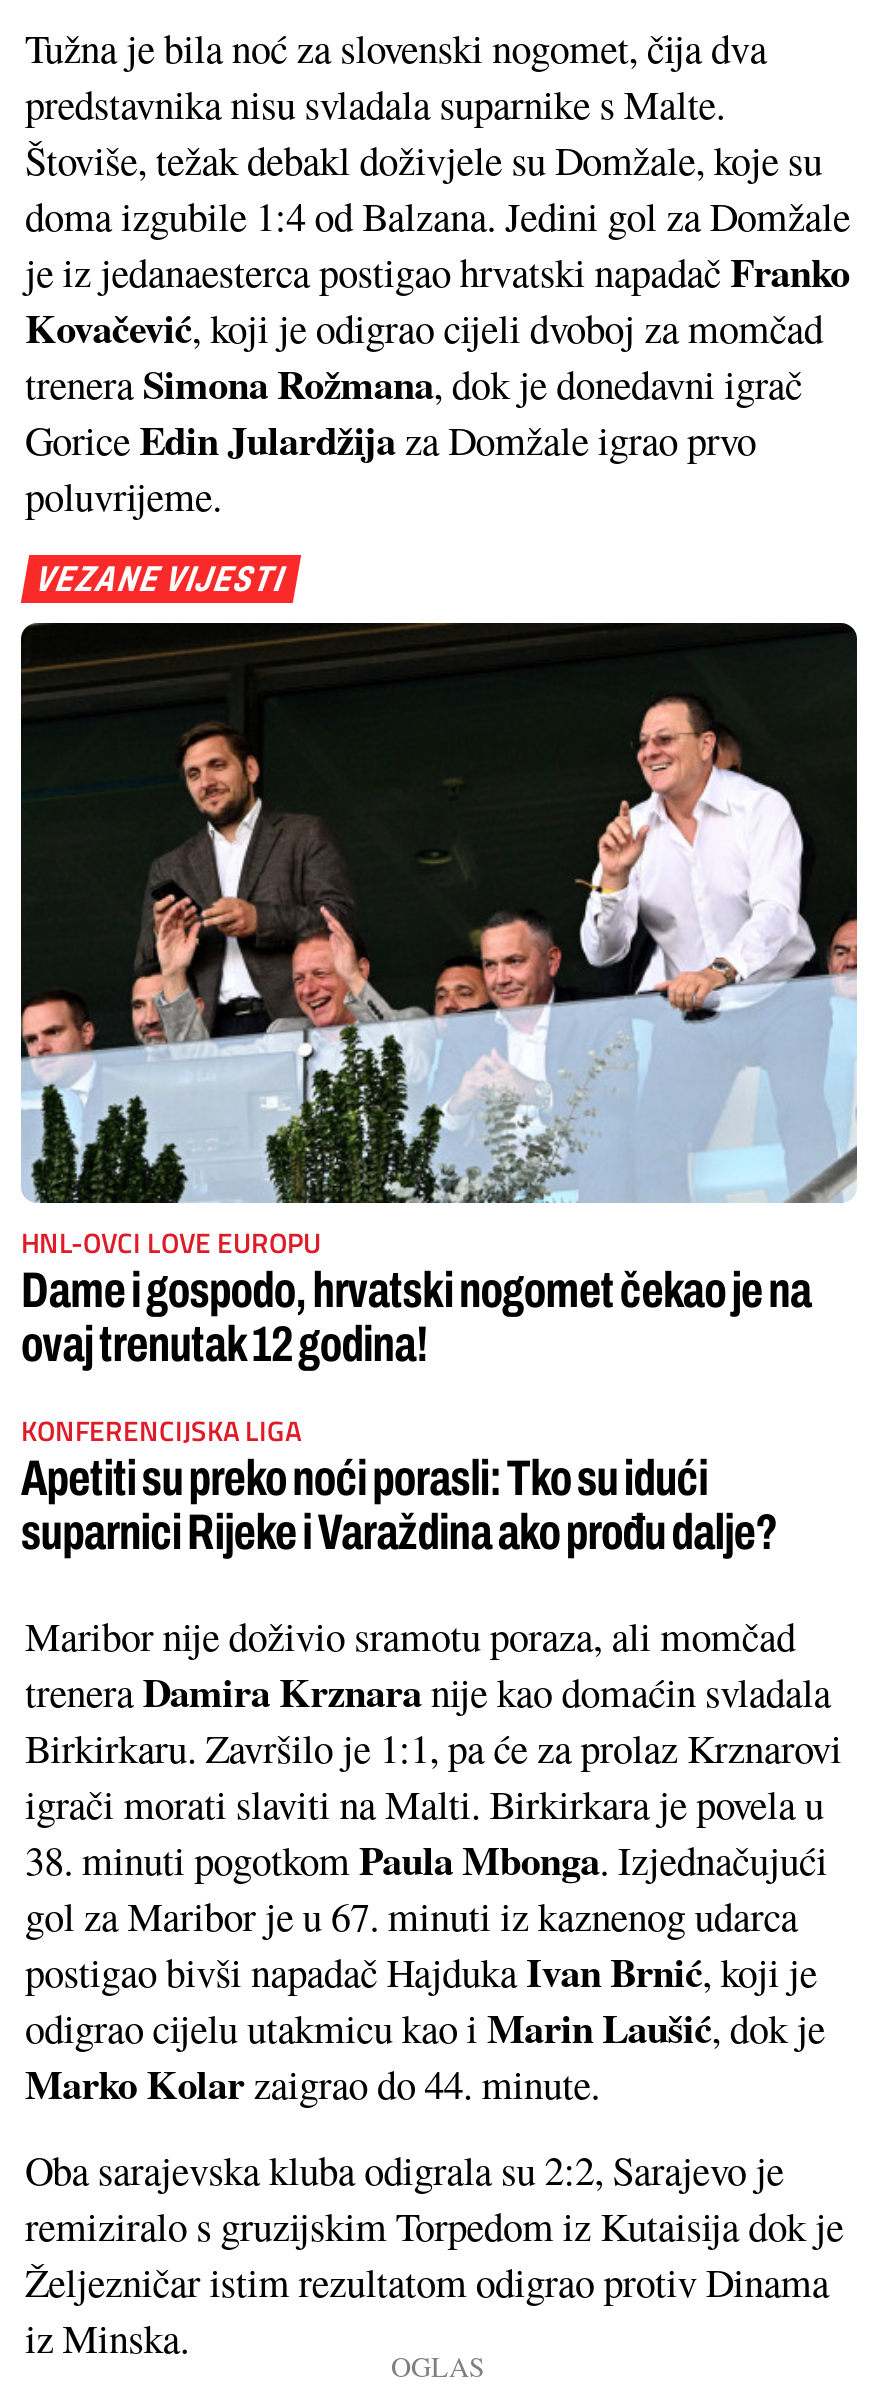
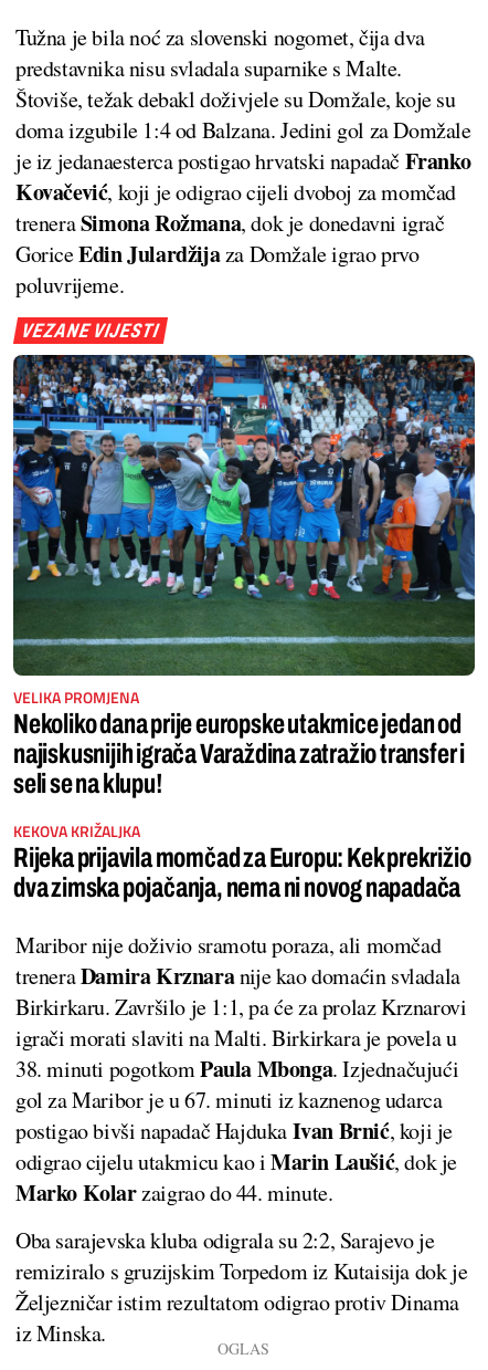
- [image]
- HNL-OVCI LOVE EUROPU
- Dame i gospodo, hrvatski nogomet čekao je na
- ovaj trenutak 12 godina!
+ [image]
+ VELIKA PROMJENA
+ Nekoliko dana prije europske utakmice jedan od
+ najiskusnijih igrača Varaždina zatražio transfer i
+ seli se na klupu!

- KONFERENCIJSKA LIGA
- Apetiti su preko noći porasli: Tko su idući
- suparnici Rijeke i Varaždina ako prođu dalje?
+ KEKOVA KRIŽALJKA
+ Rijeka prijavila momčad za Europu: Kek prekrižio
+ dva zimska pojačanja, nema ni novog napadača
